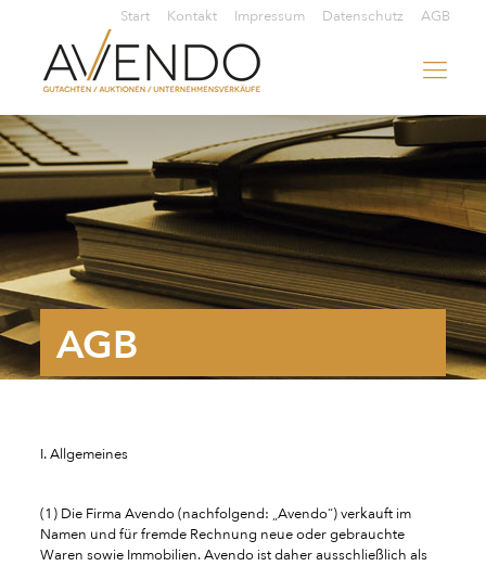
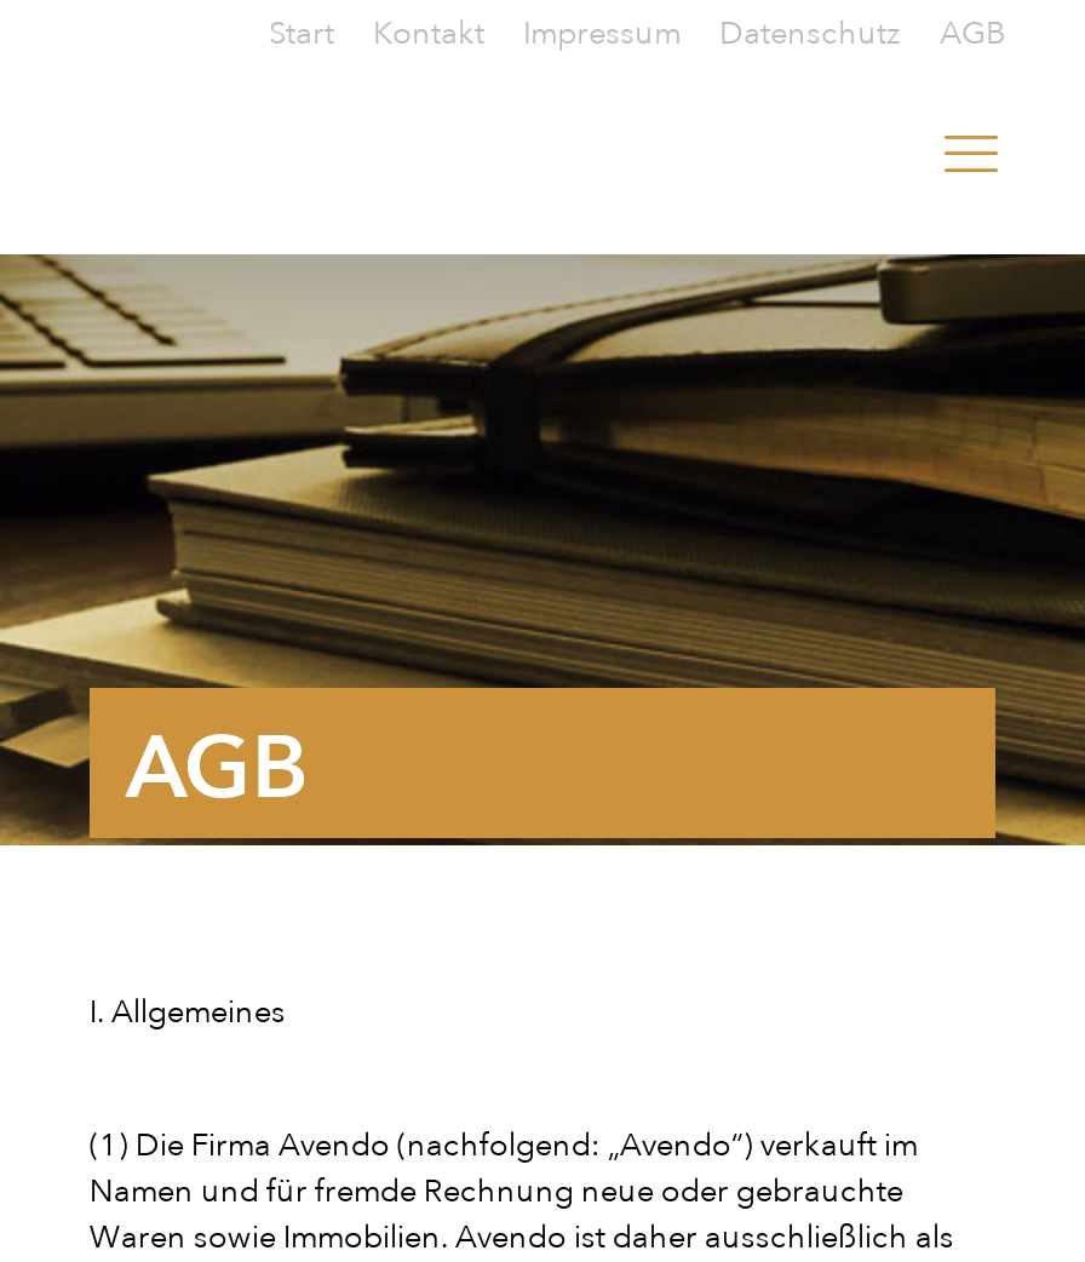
- [image]
